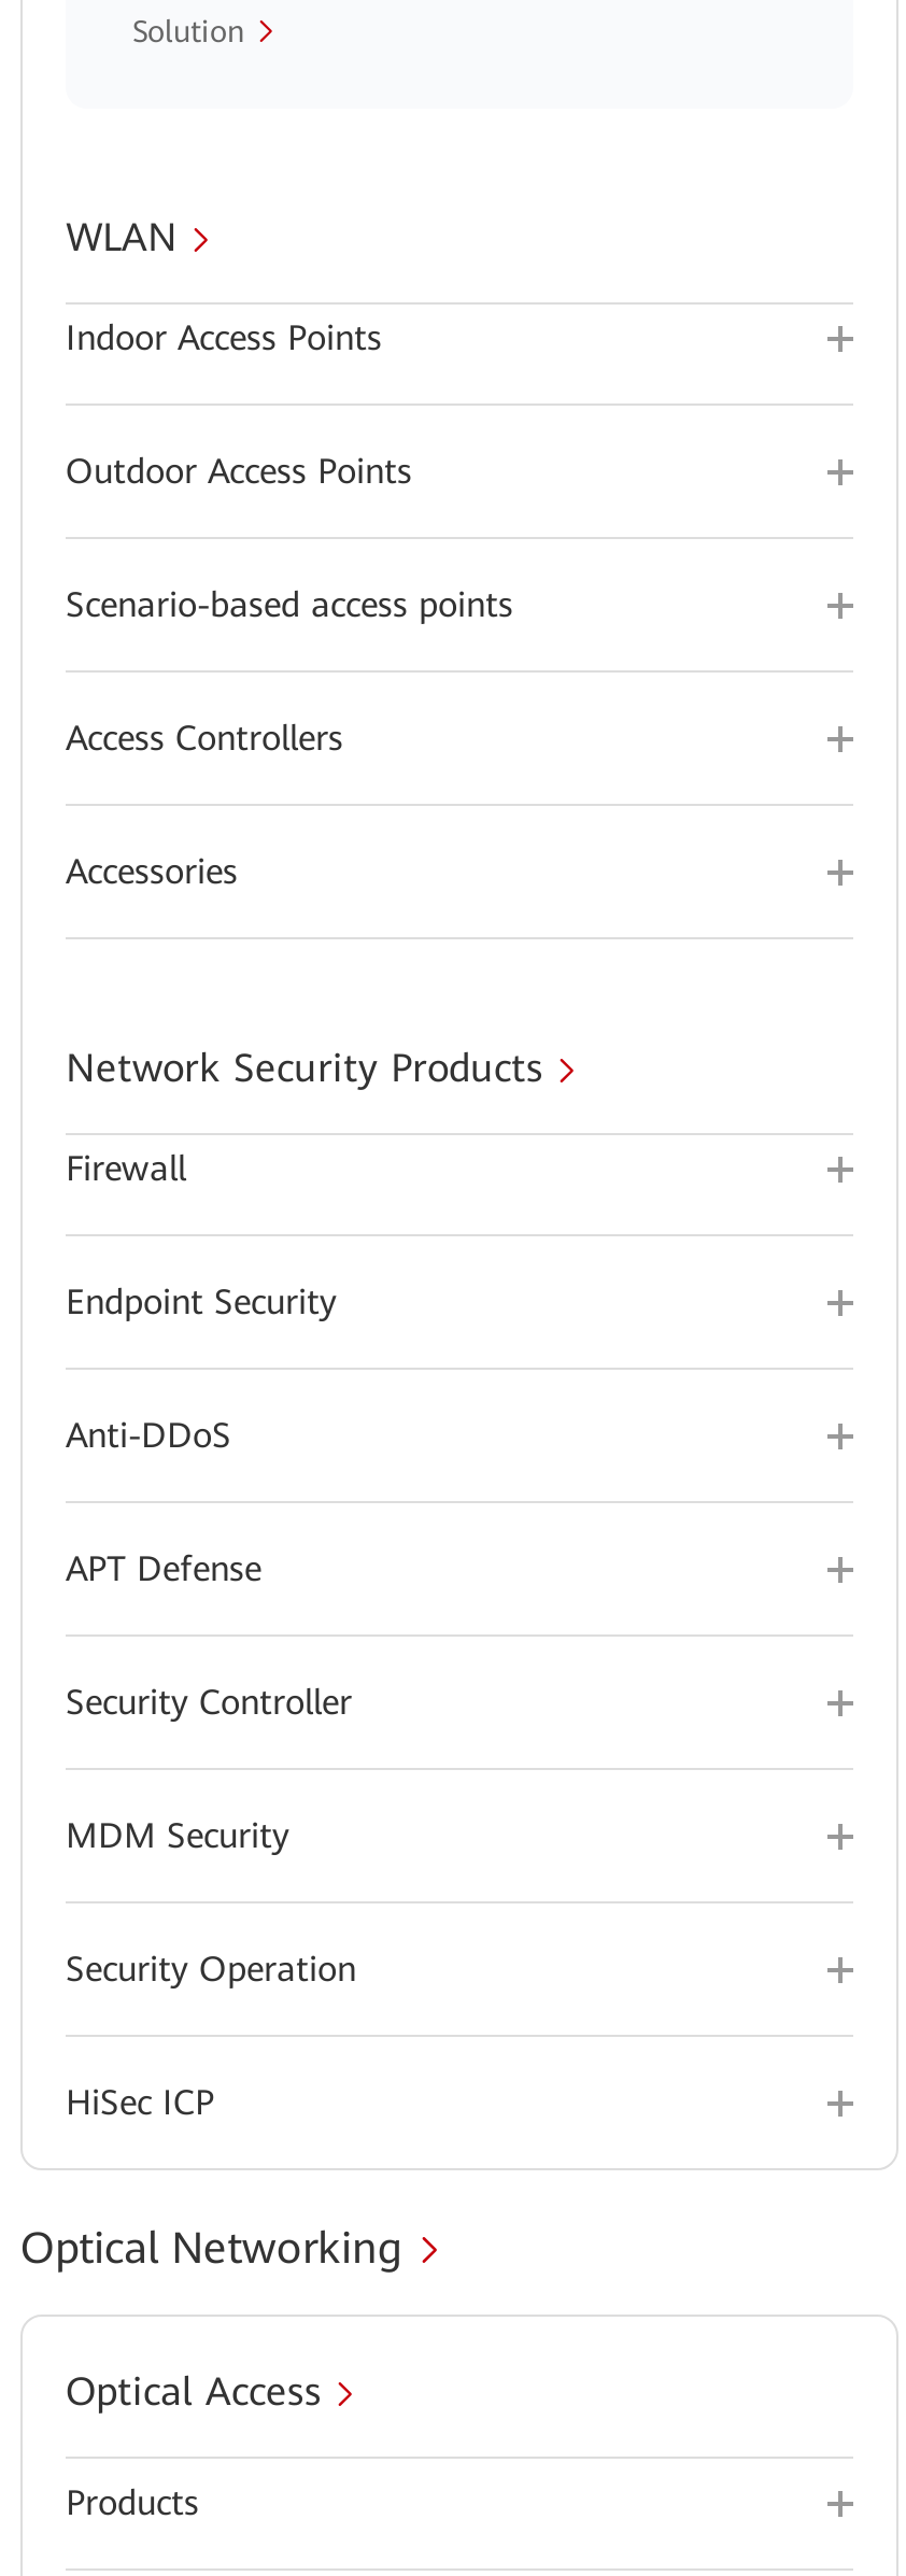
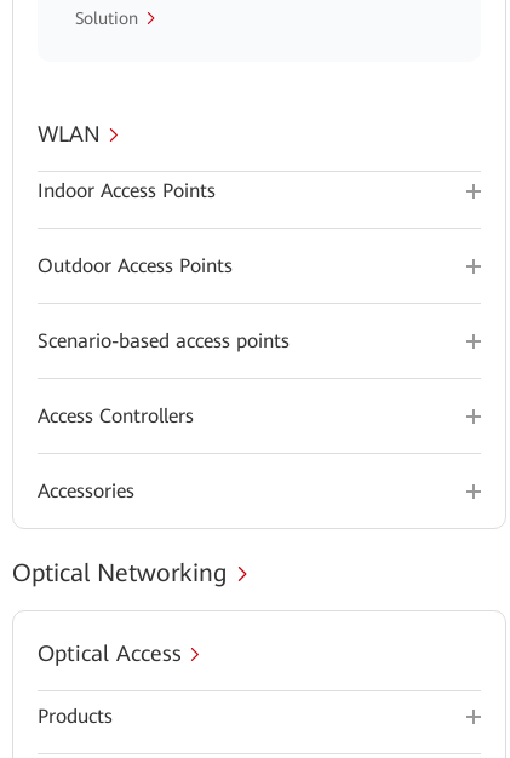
- Network Security Products
- Firewall
- Endpoint Security
- Anti-DDoS
- APT Defense
- Security Controller
- MDM Security
- Security Operation
- HiSec ICP
